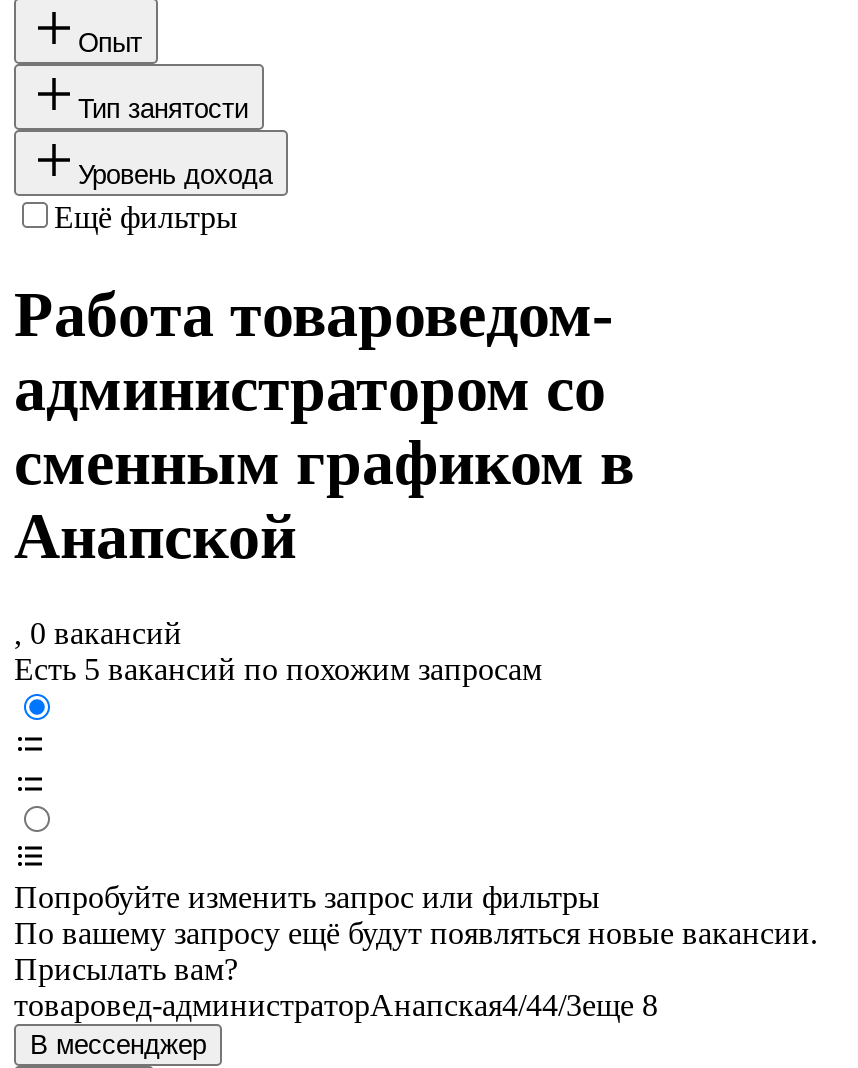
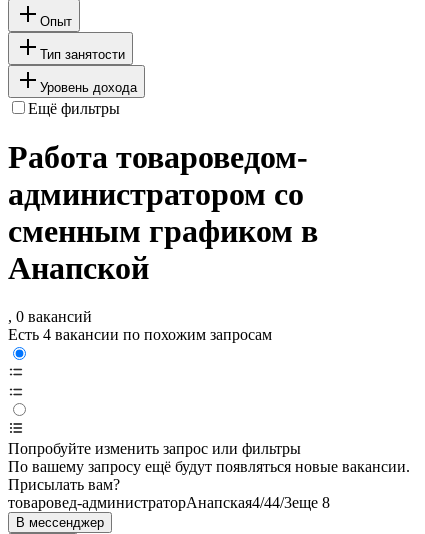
- Есть 5 вакансий по похожим запросам
+ Есть 4 вакансии по похожим запросам
